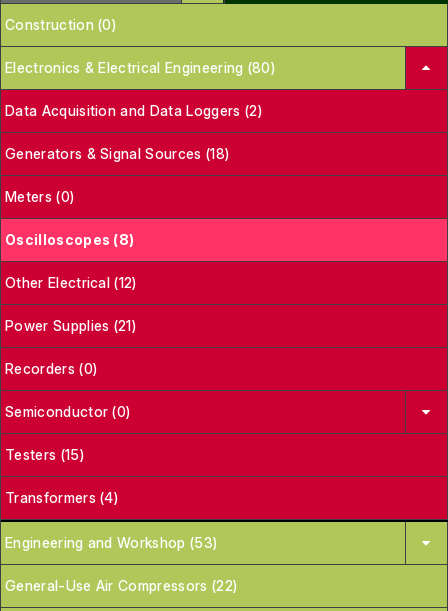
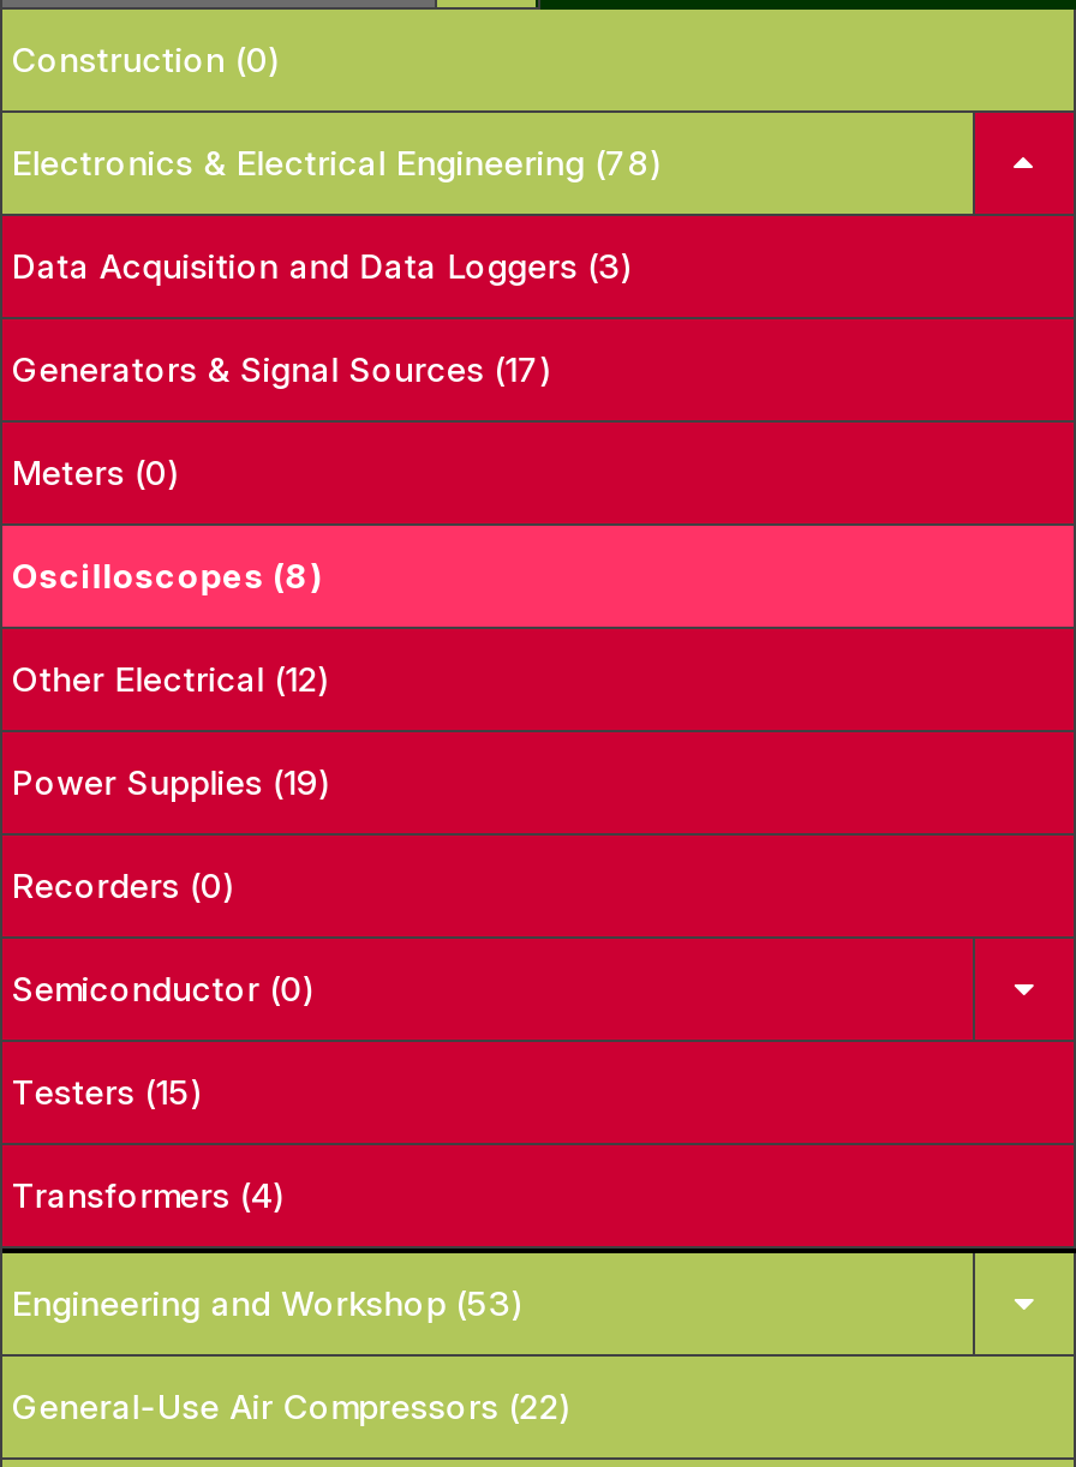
- Electronics & Electrical Engineering (80)
+ Electronics & Electrical Engineering (78)

- Data Acquisition and Data Loggers (2)
+ Data Acquisition and Data Loggers (3)

- Generators & Signal Sources (18)
+ Generators & Signal Sources (17)

- Power Supplies (21)
+ Power Supplies (19)
